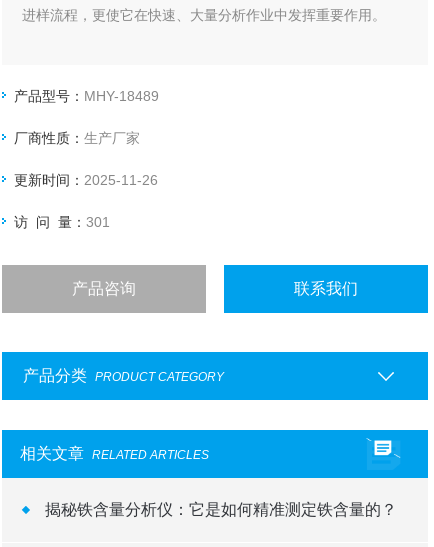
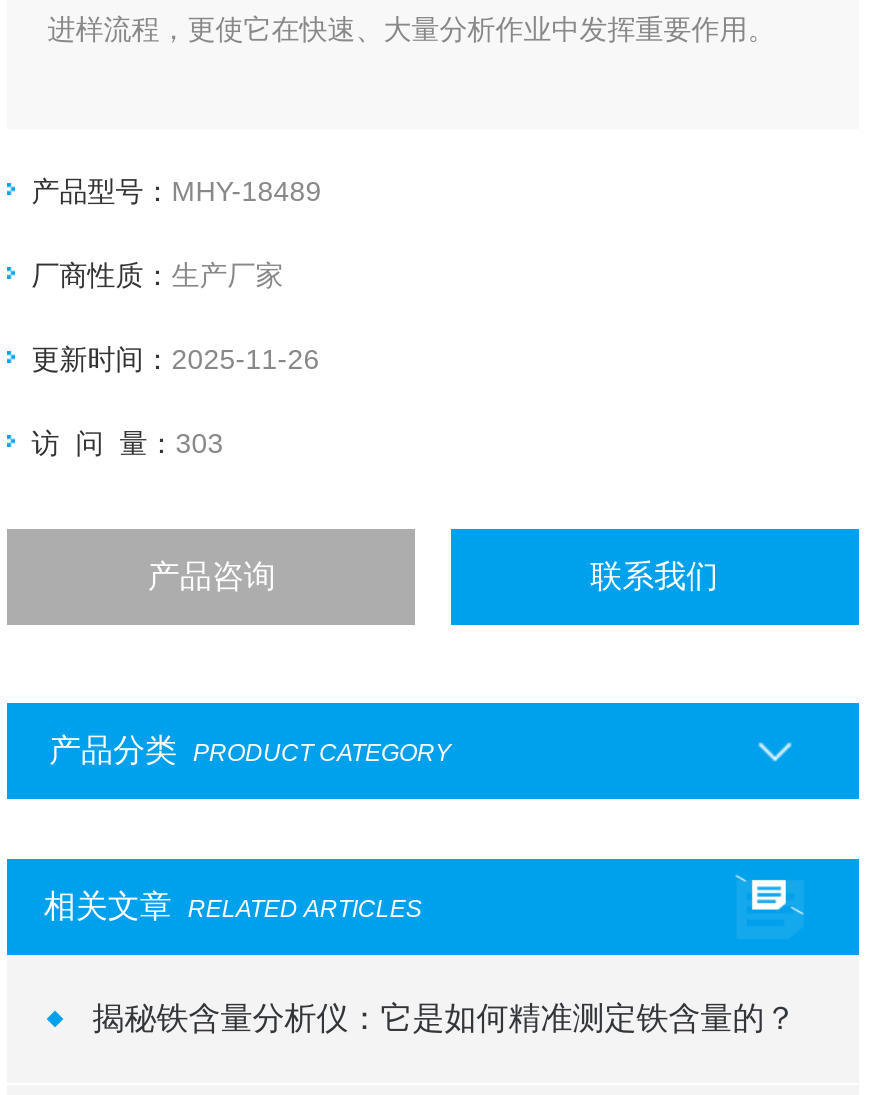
- 访 问 量：301
+ 访 问 量：303
